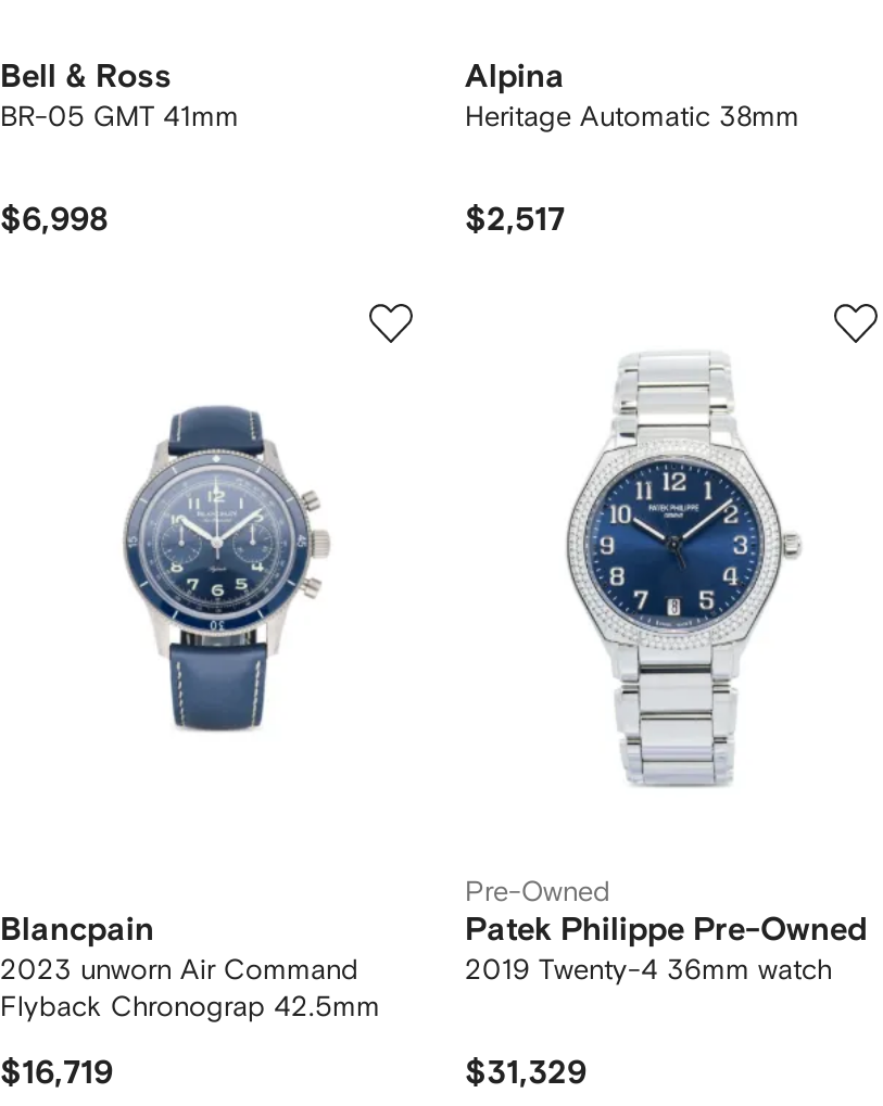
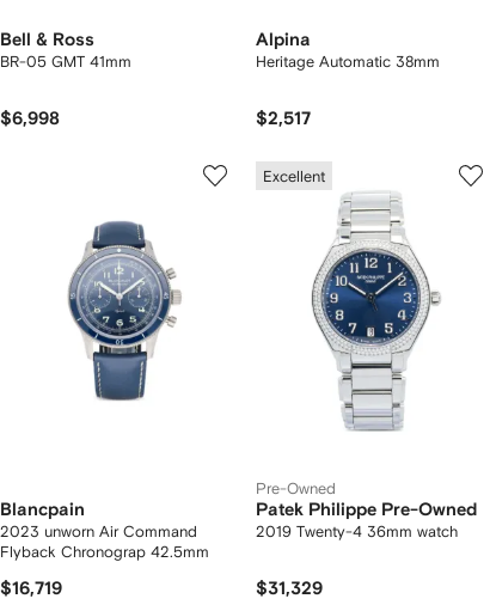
+ Excellent
